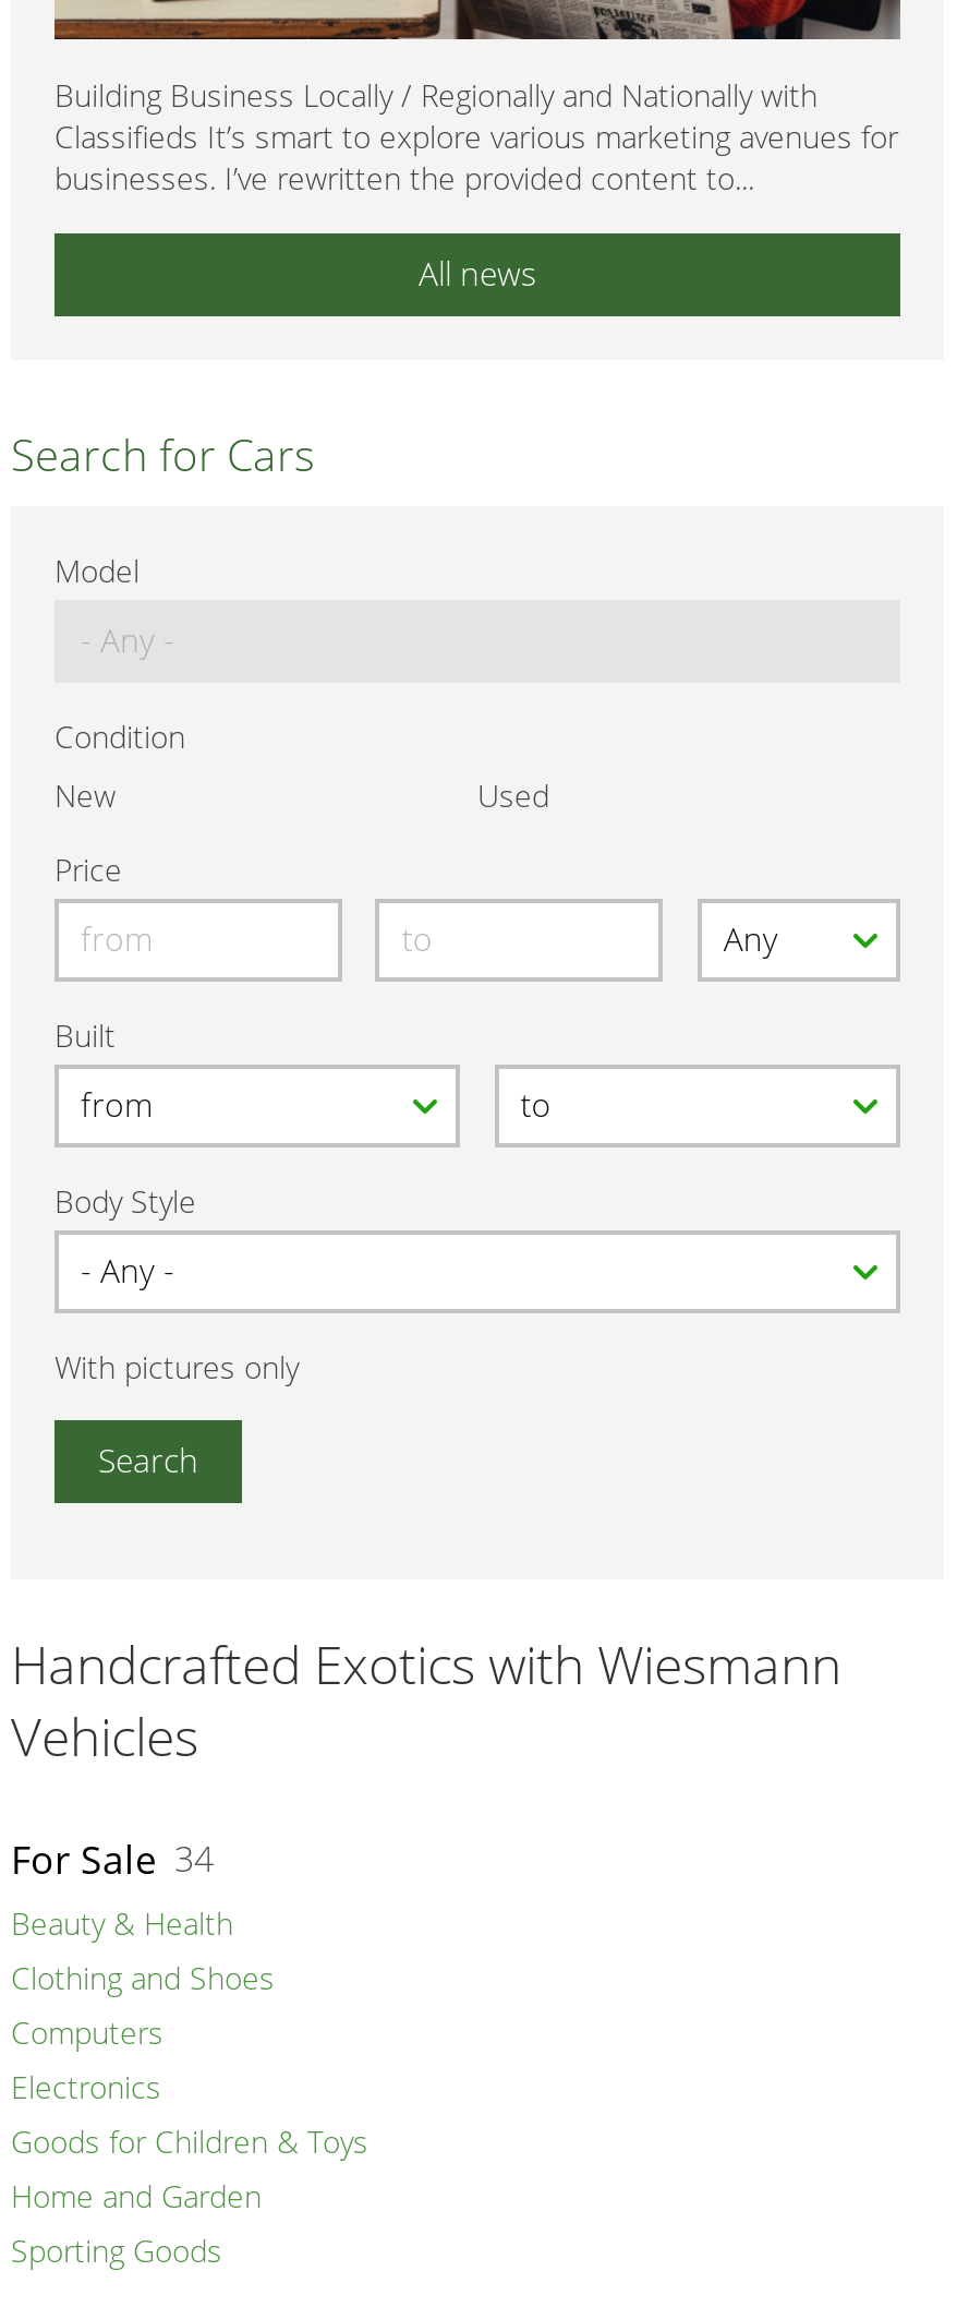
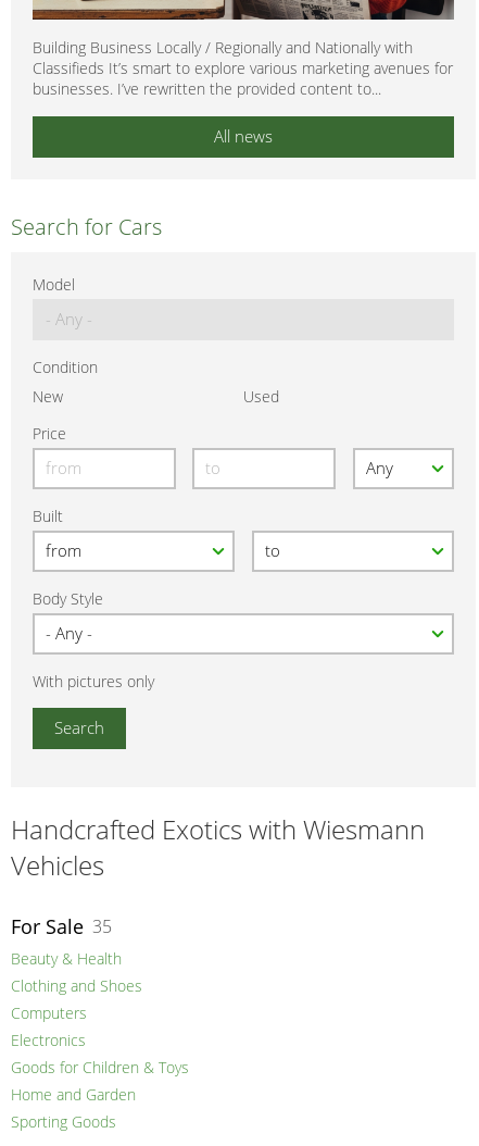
- For Sale 34
+ For Sale 35
